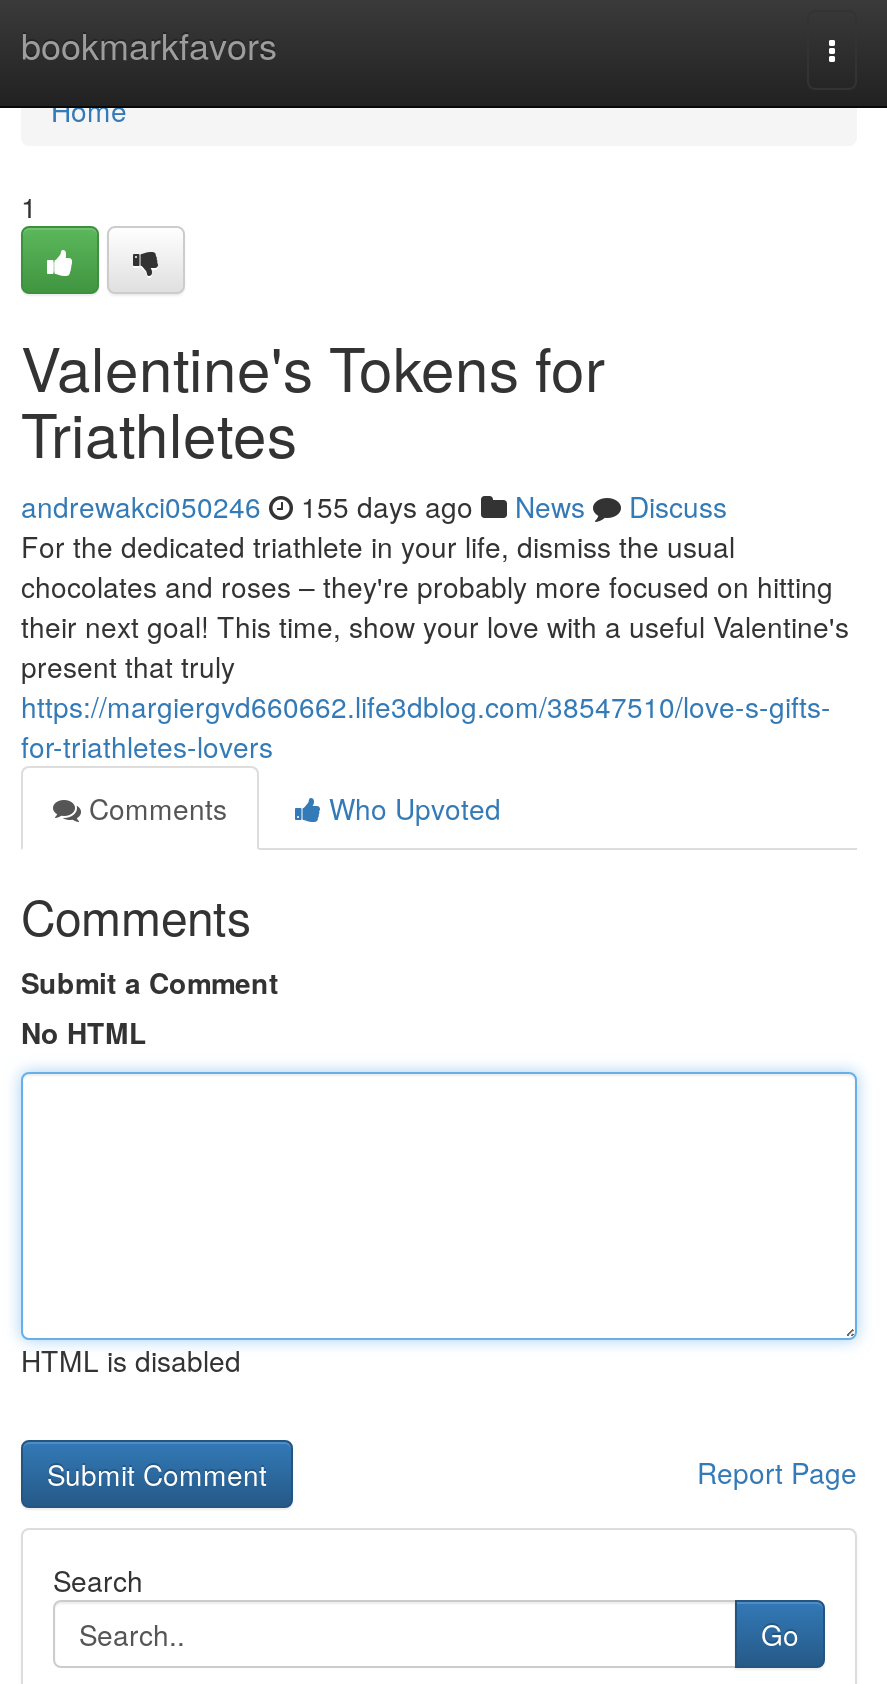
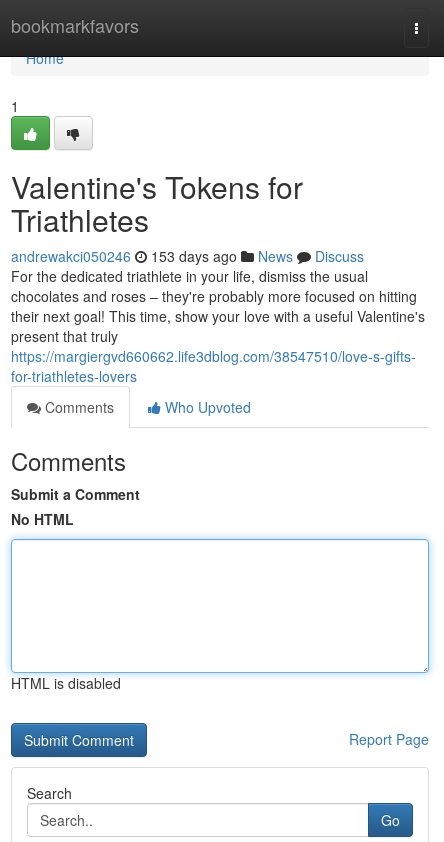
- andrewakci050246 155 days ago News Discuss
+ andrewakci050246 153 days ago News Discuss
